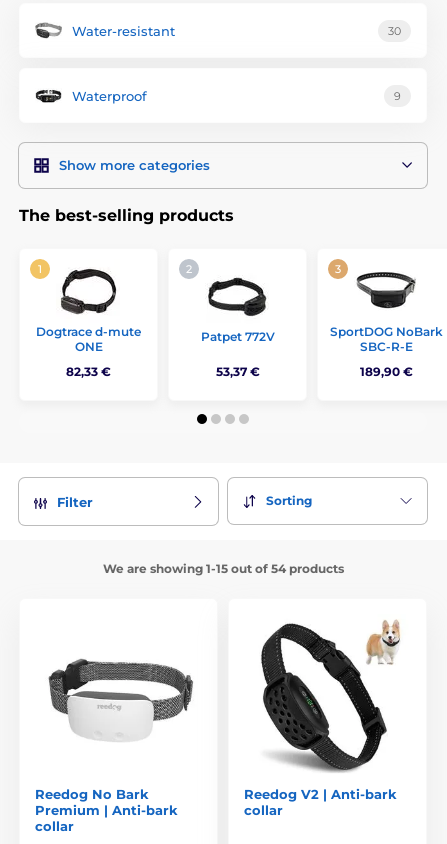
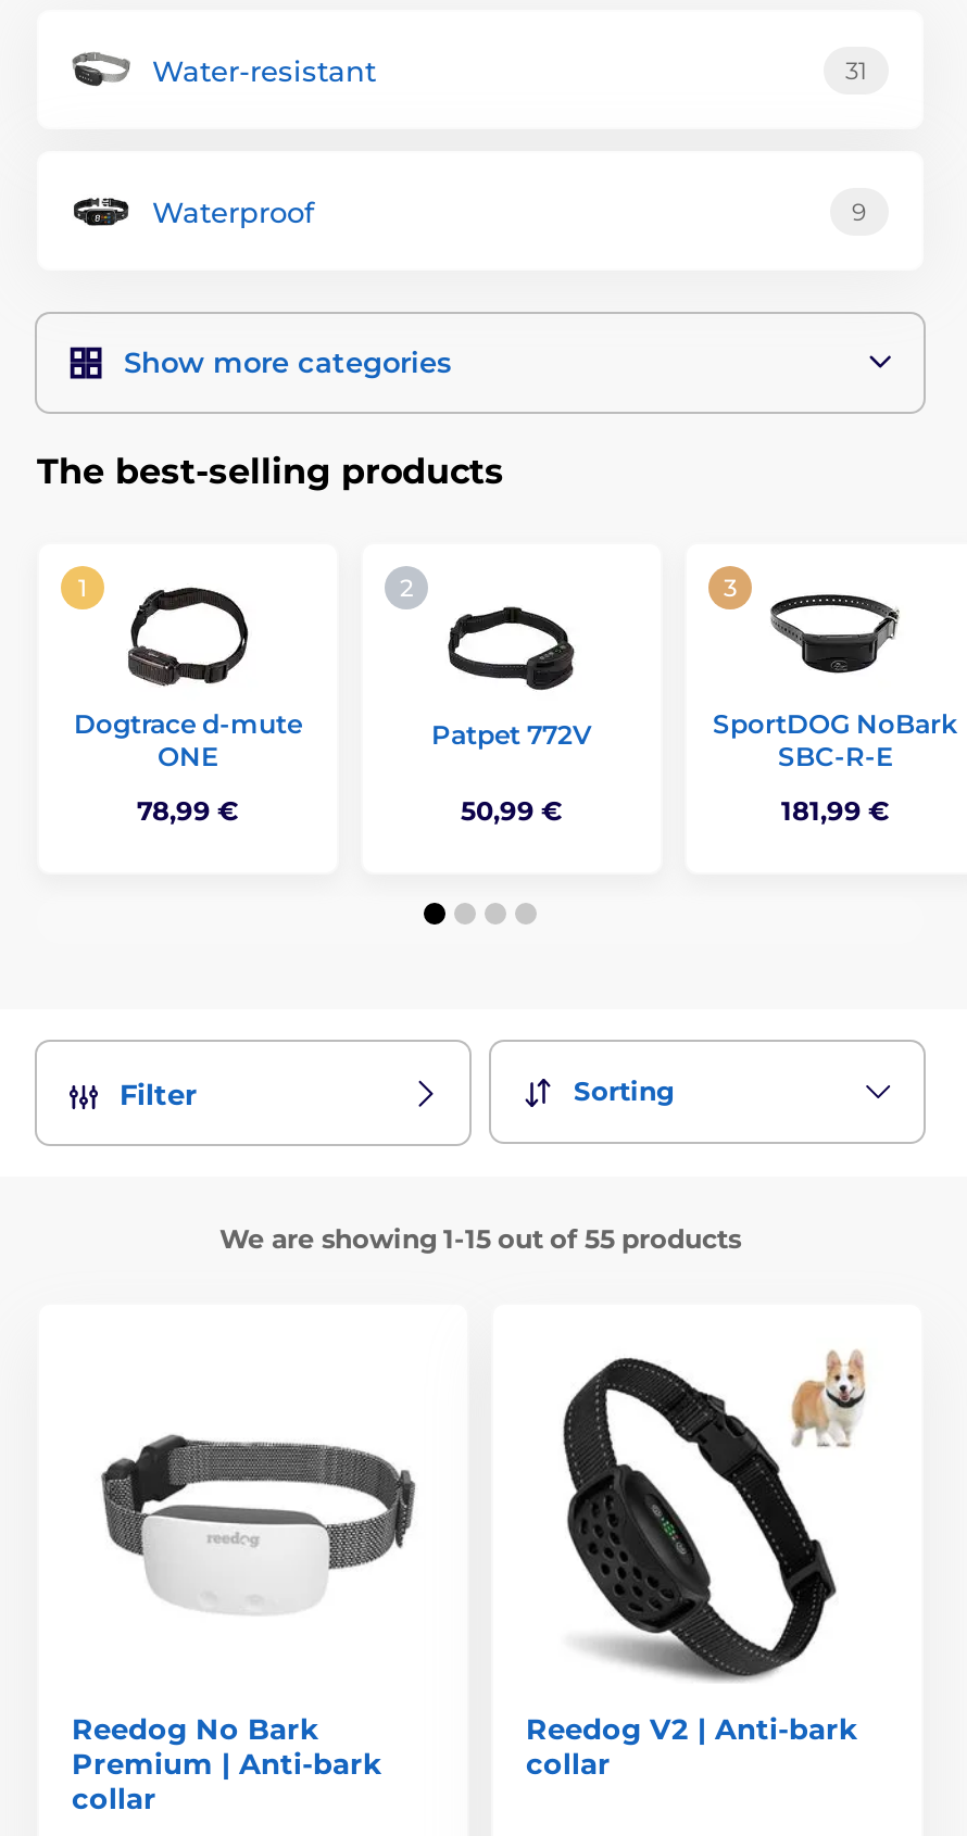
- 30
+ 31

- 82,33 €
+ 78,99 €

- 53,37 €
+ 50,99 €

- 189,90 €
+ 181,99 €

- We are showing 1-15 out of 54 products
+ We are showing 1-15 out of 55 products
